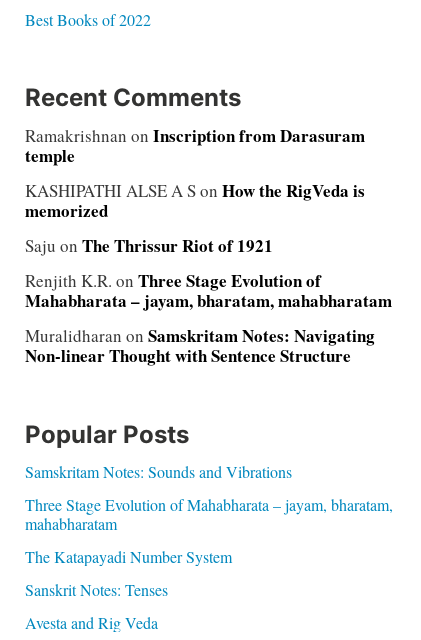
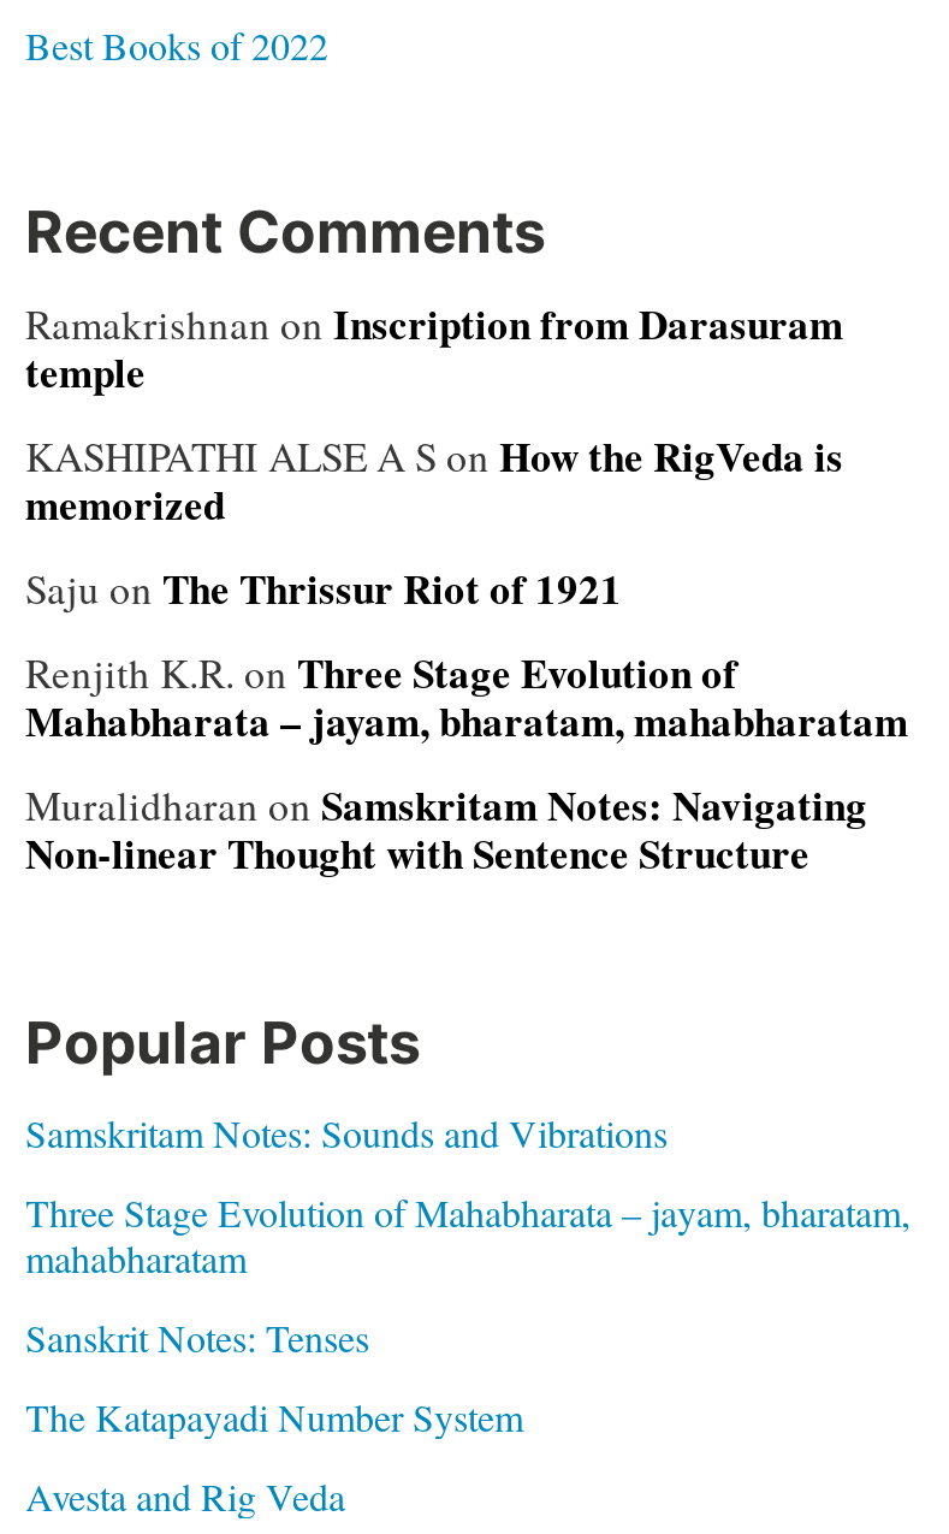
moved down: The Katapayadi Number System

moved up: Sanskrit Notes: Tenses
